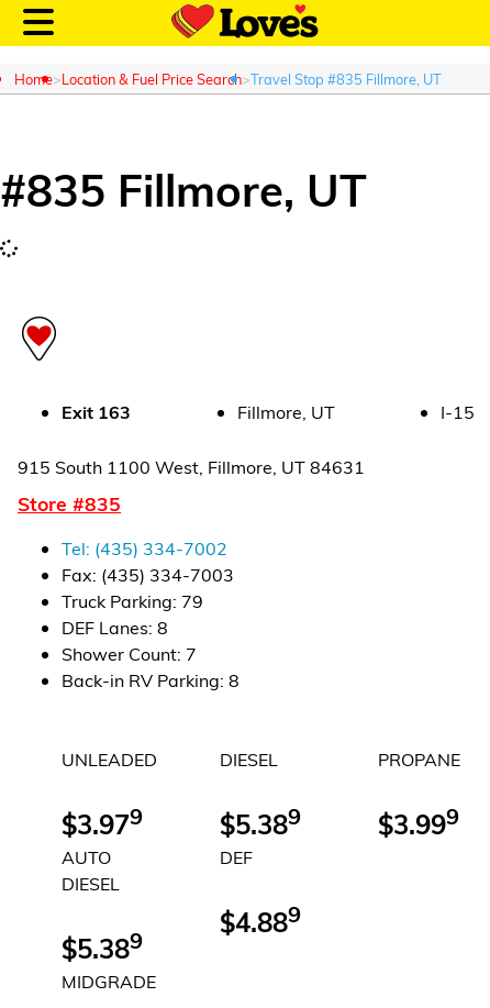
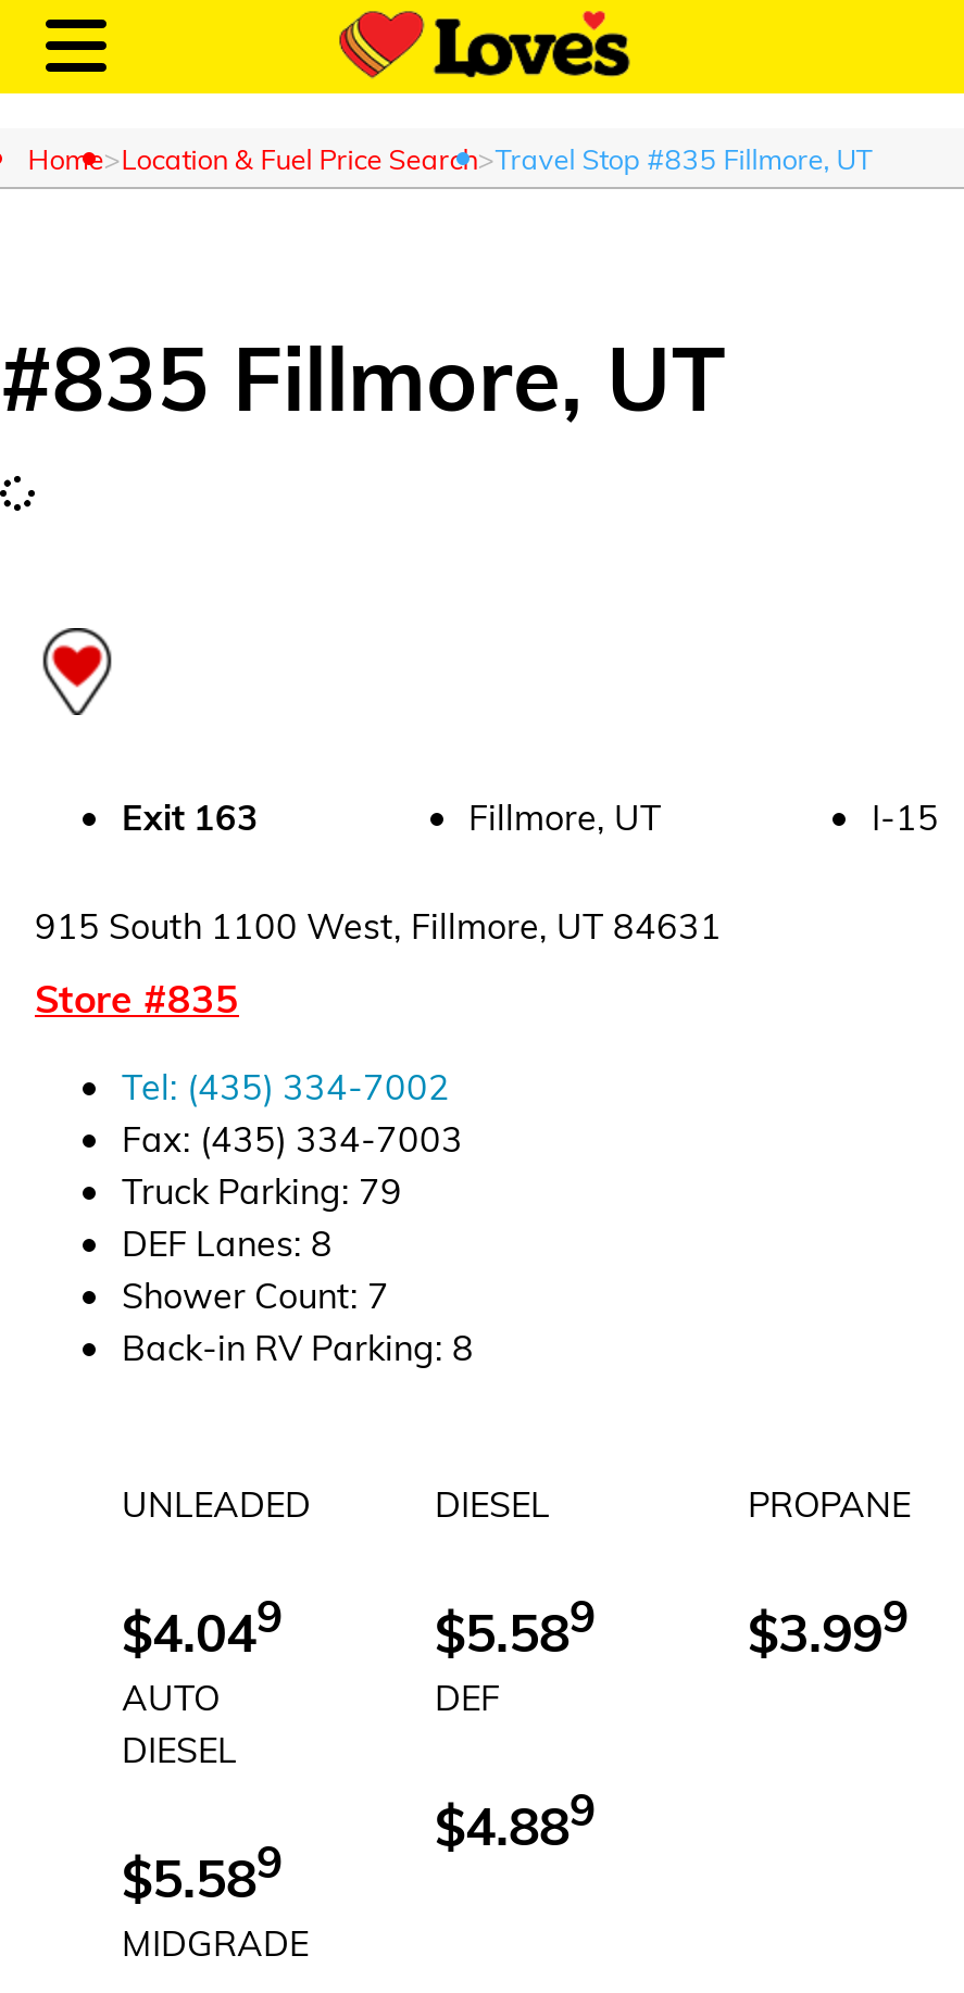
- $3.979
+ $4.049

- $5.389
+ $5.589

- $5.389
+ $5.589
